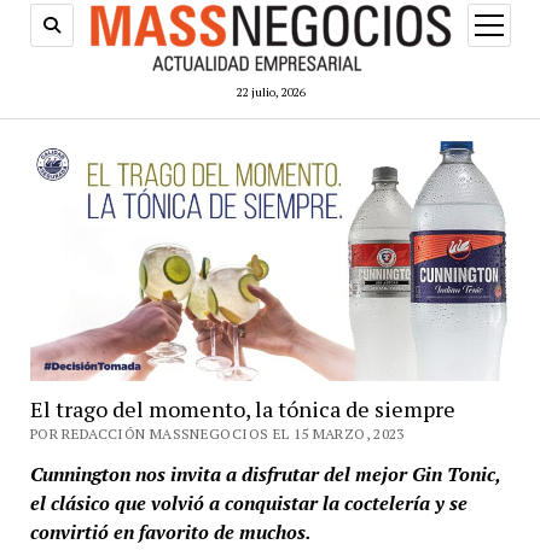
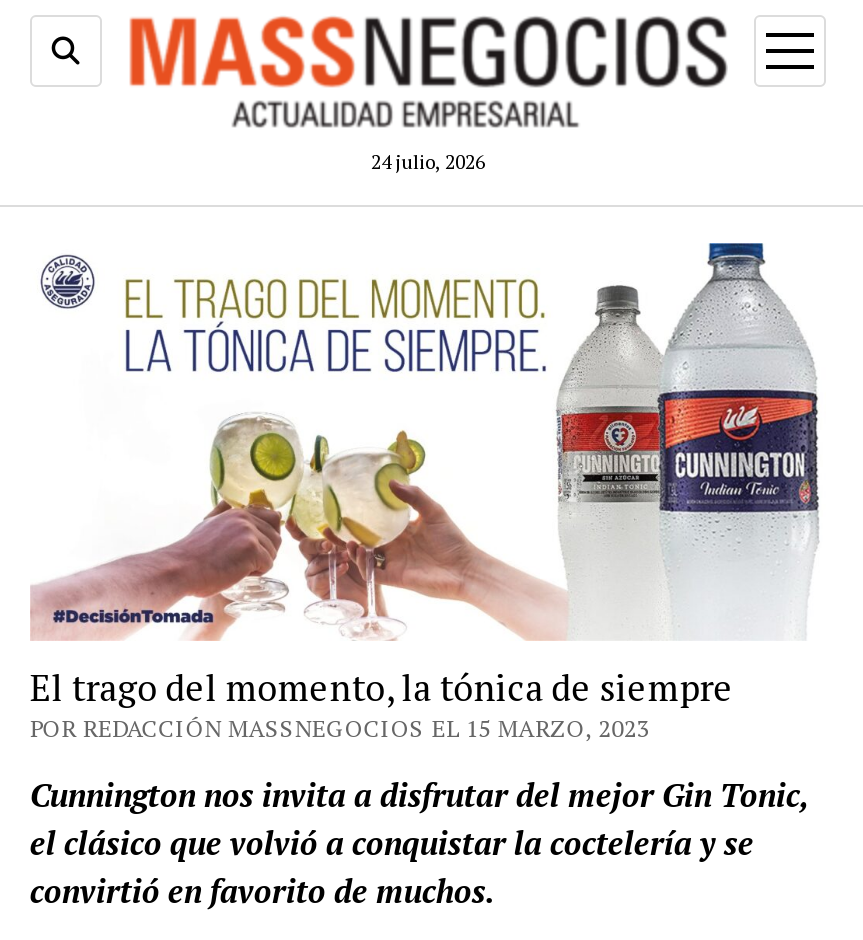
- 22 julio, 2026
+ 24 julio, 2026
